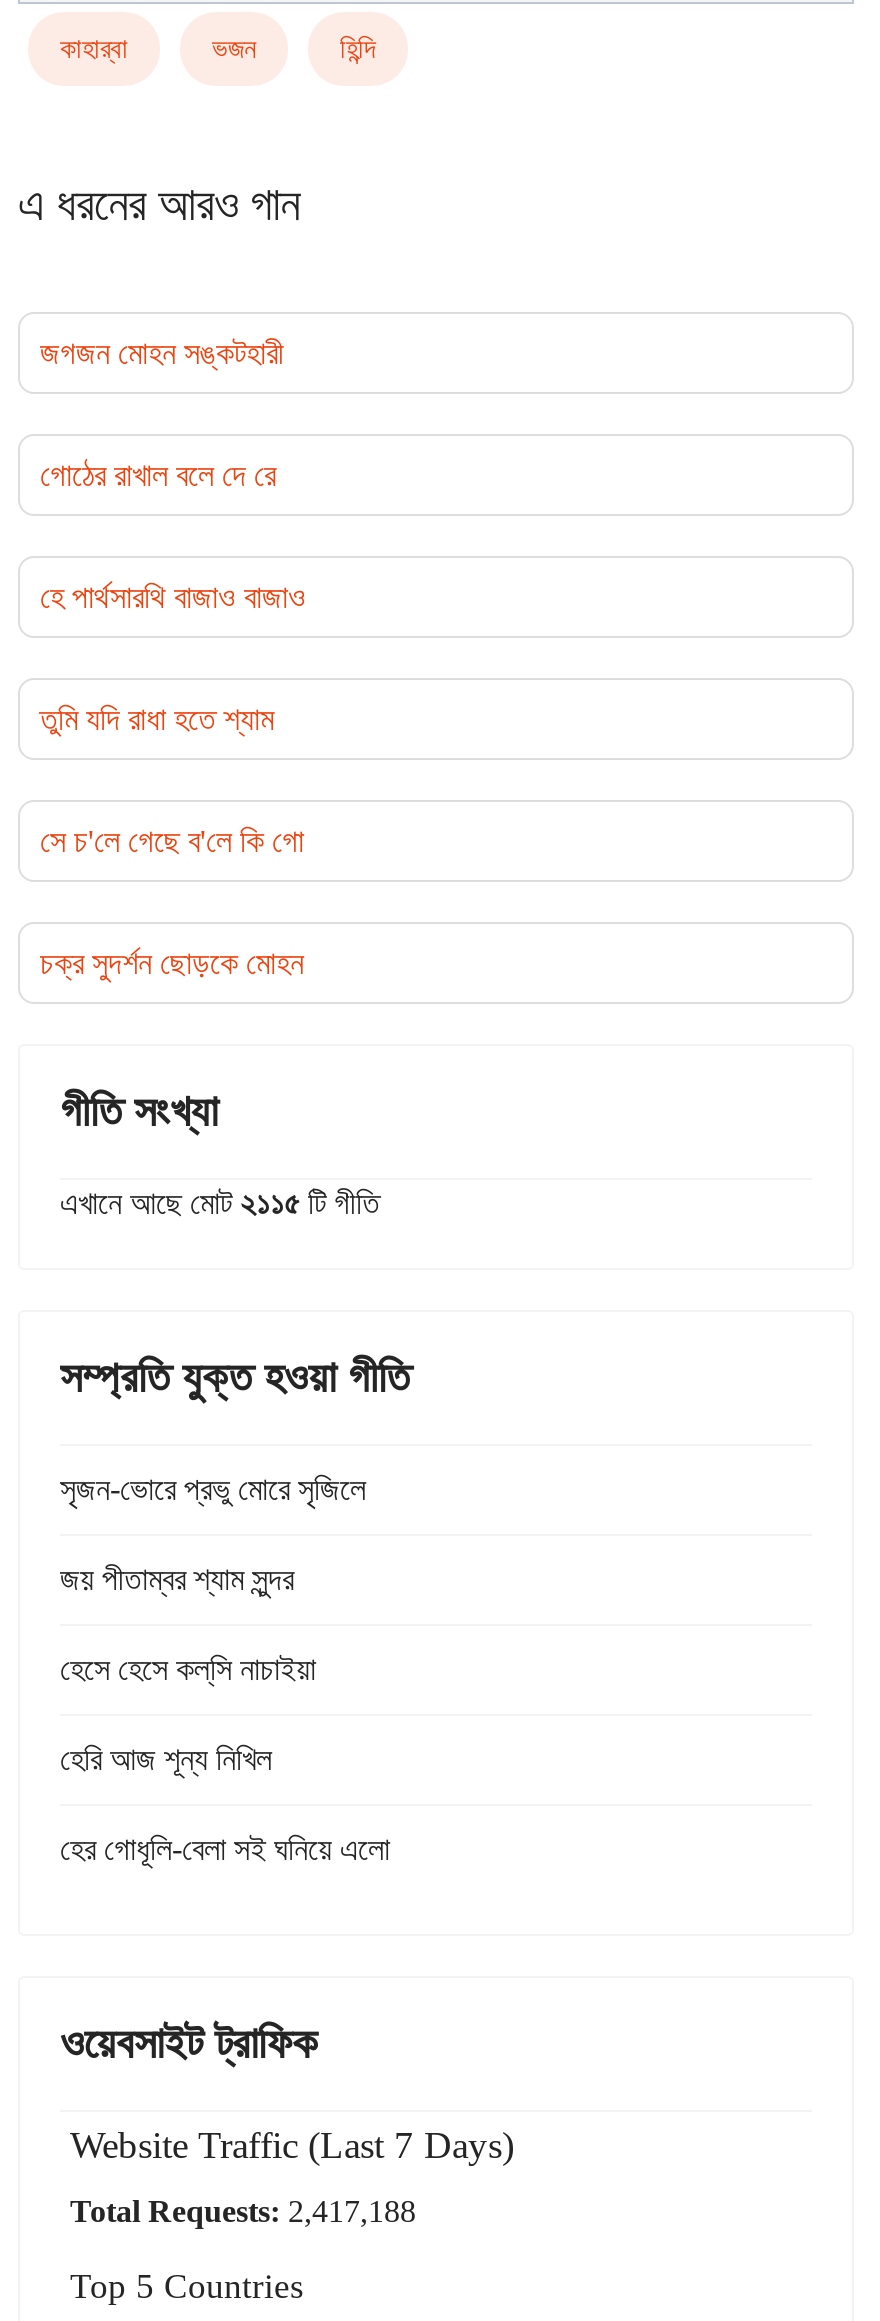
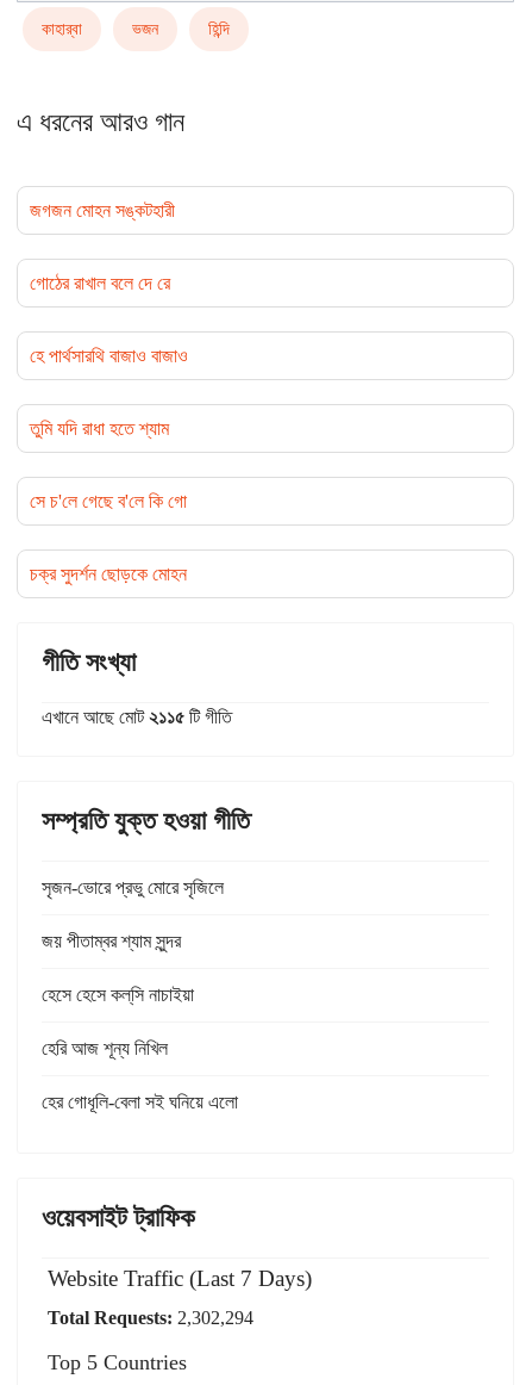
- Total Requests: 2,417,188
+ Total Requests: 2,302,294
